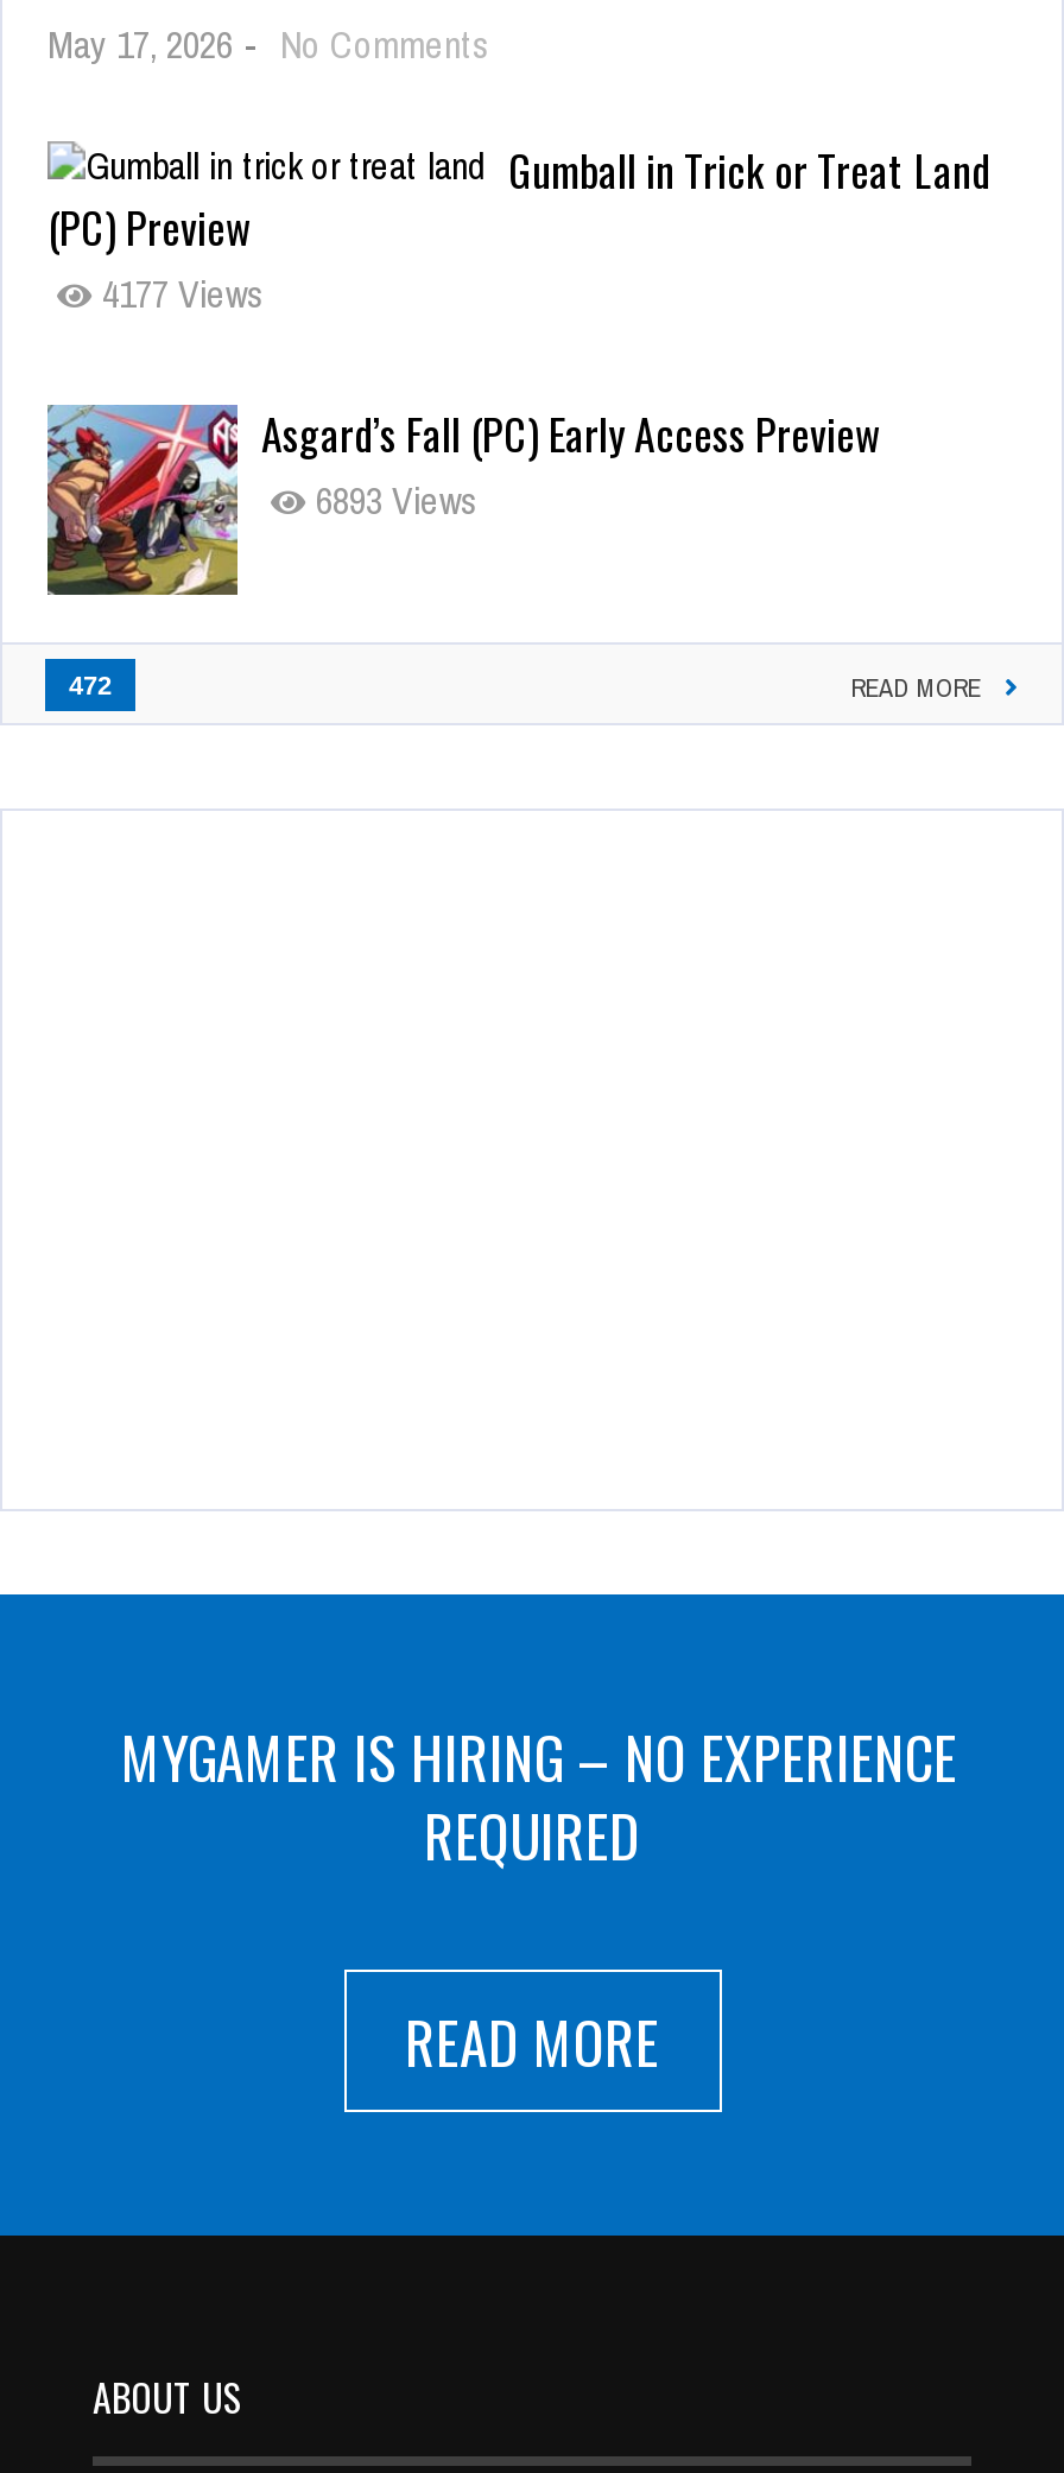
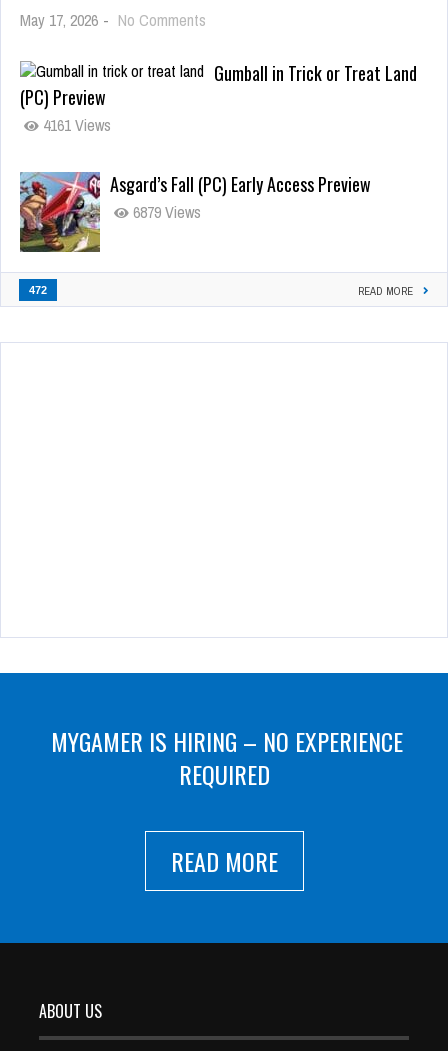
- 4177 Views
+ 4161 Views

- 6893 Views
+ 6879 Views
